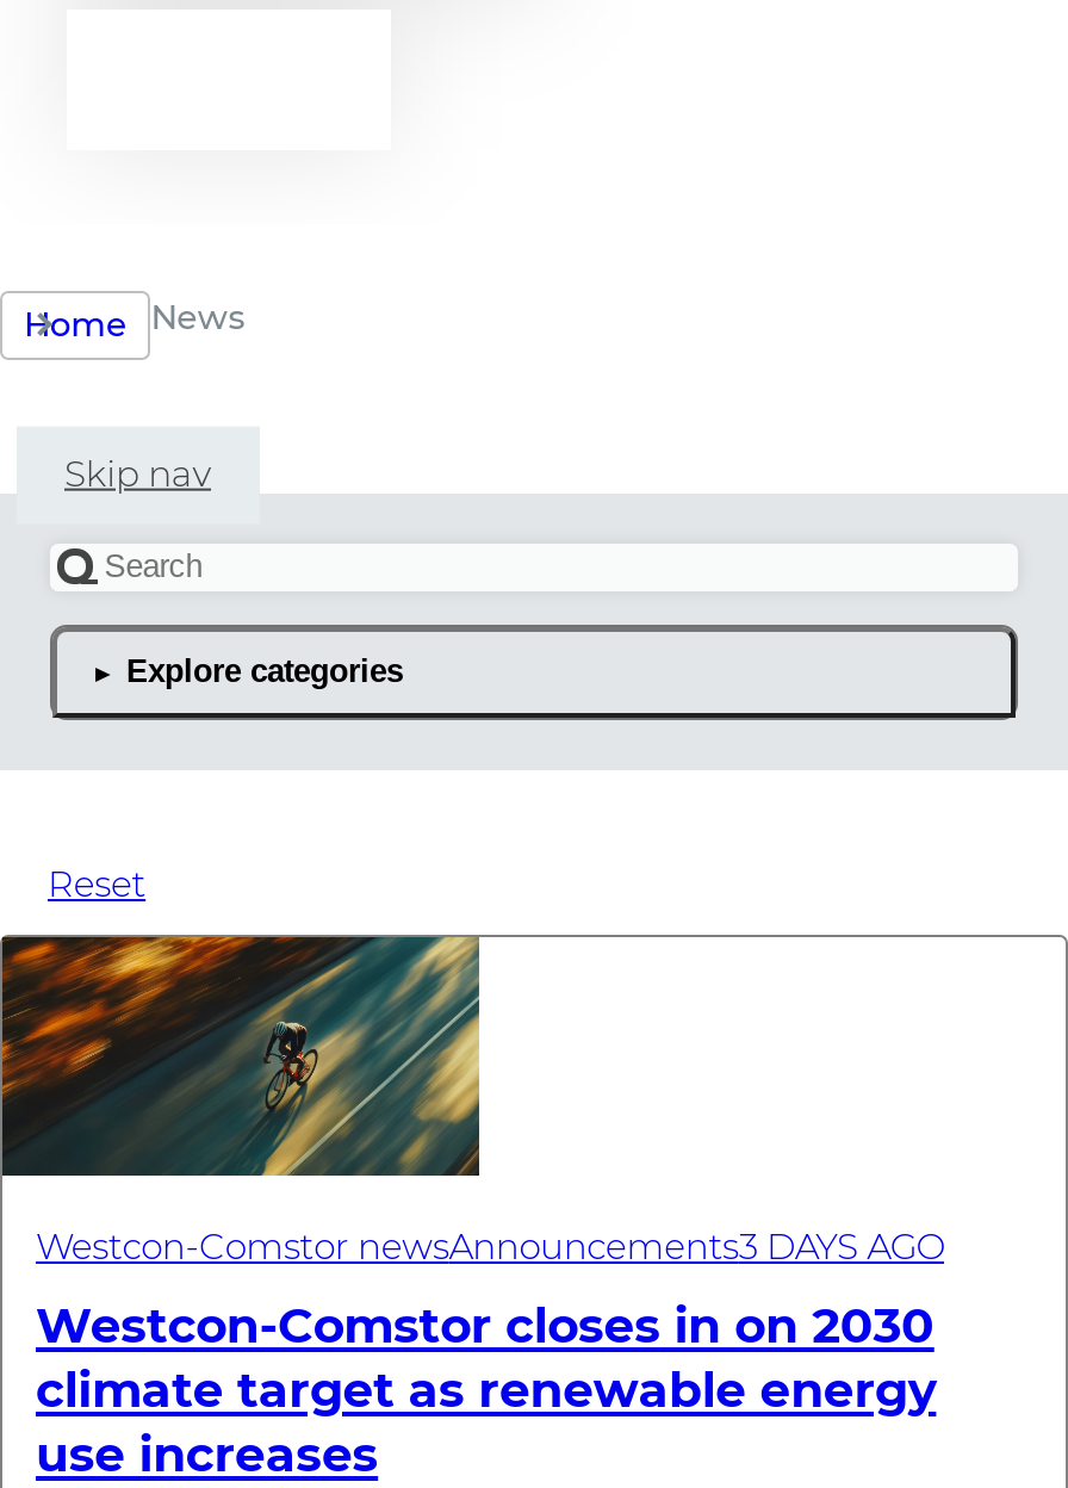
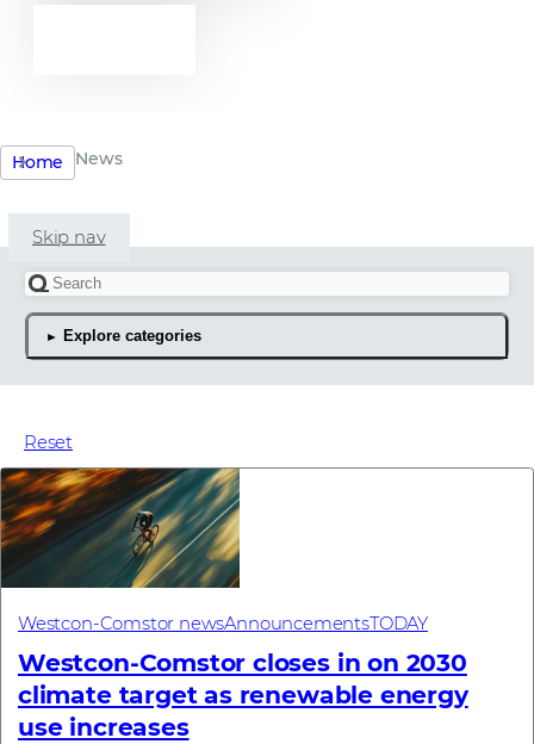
- Westcon-Comstor newsAnnouncements3 DAYS AGO
+ Westcon-Comstor newsAnnouncementsTODAY
